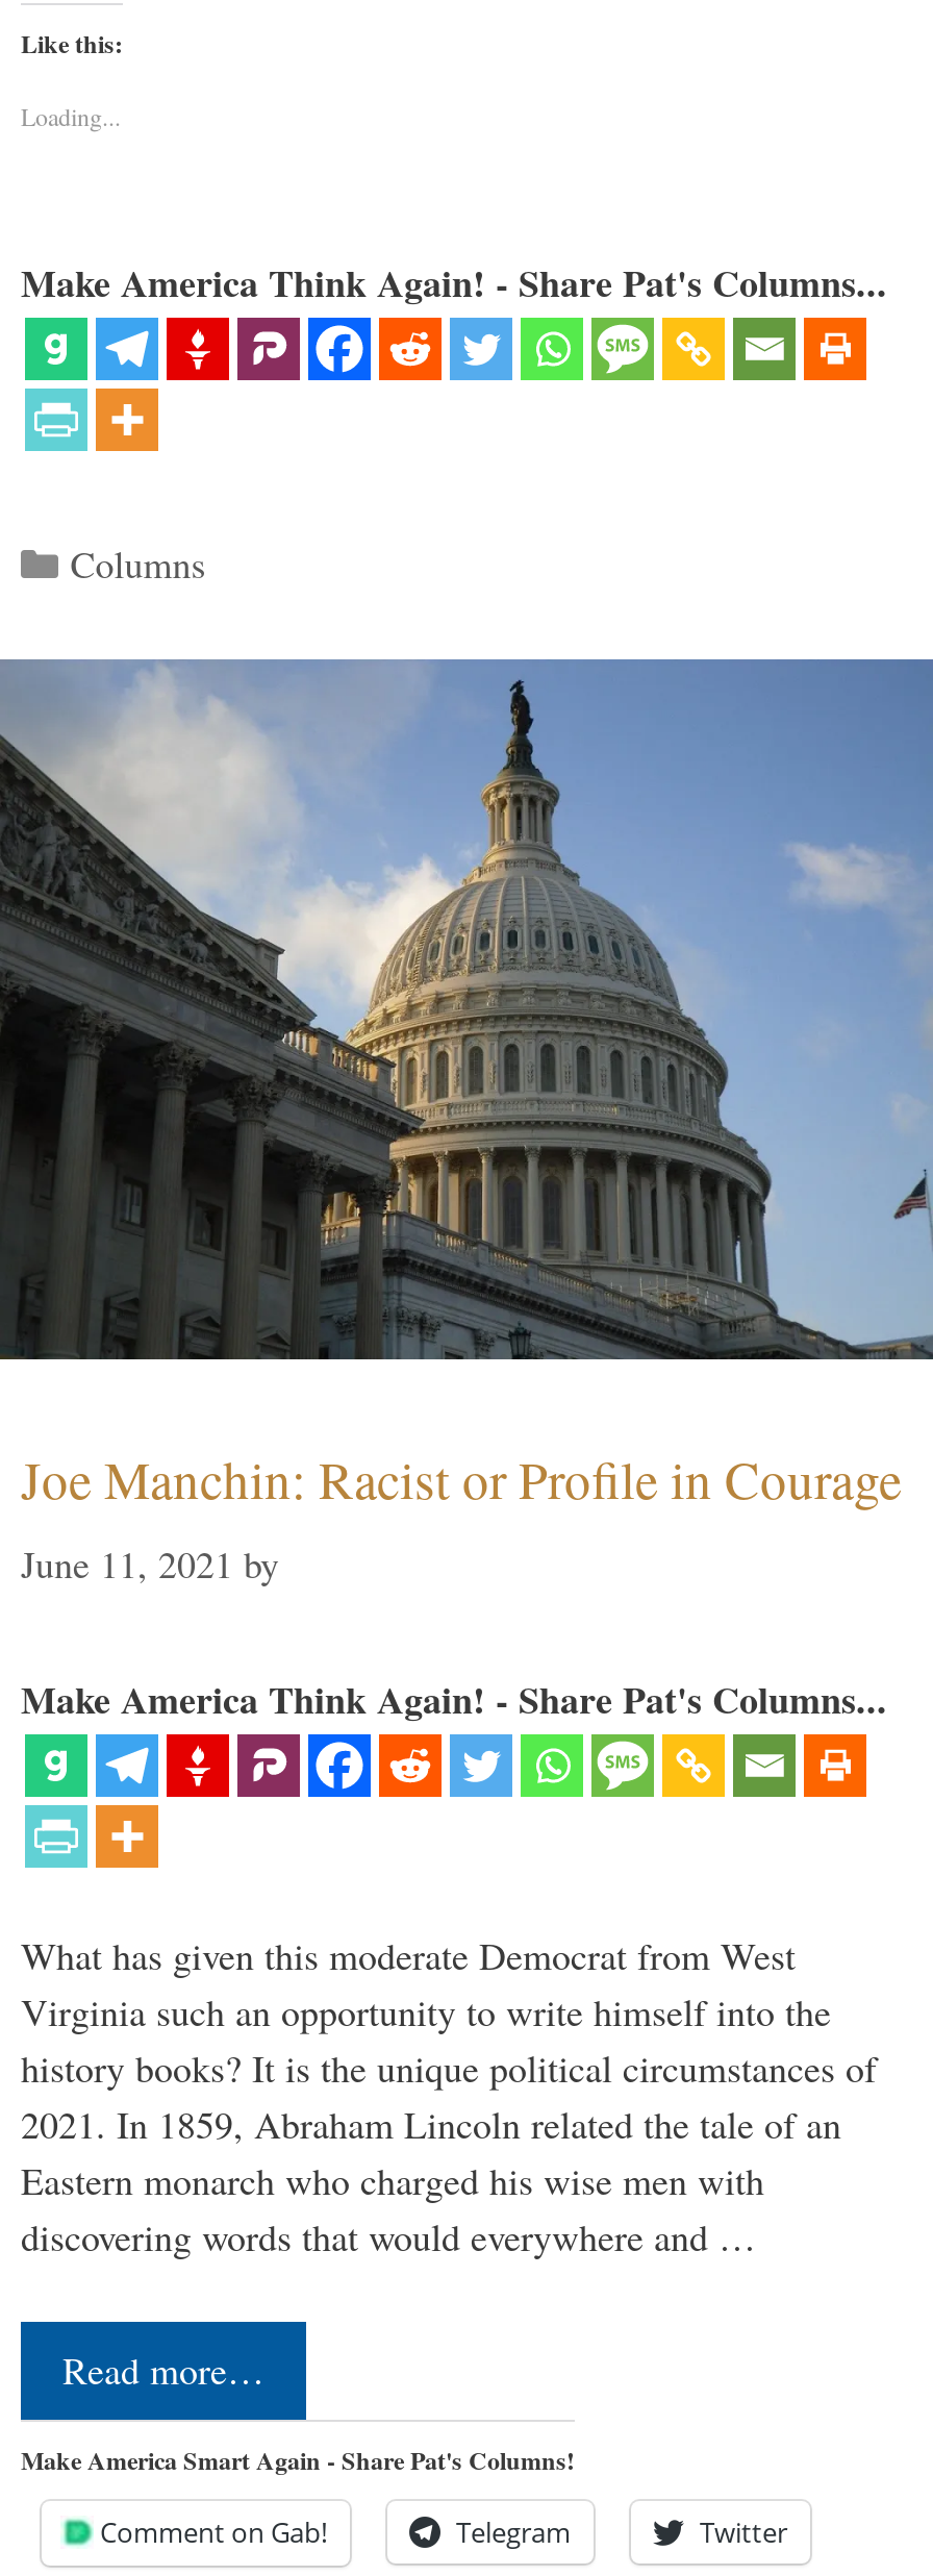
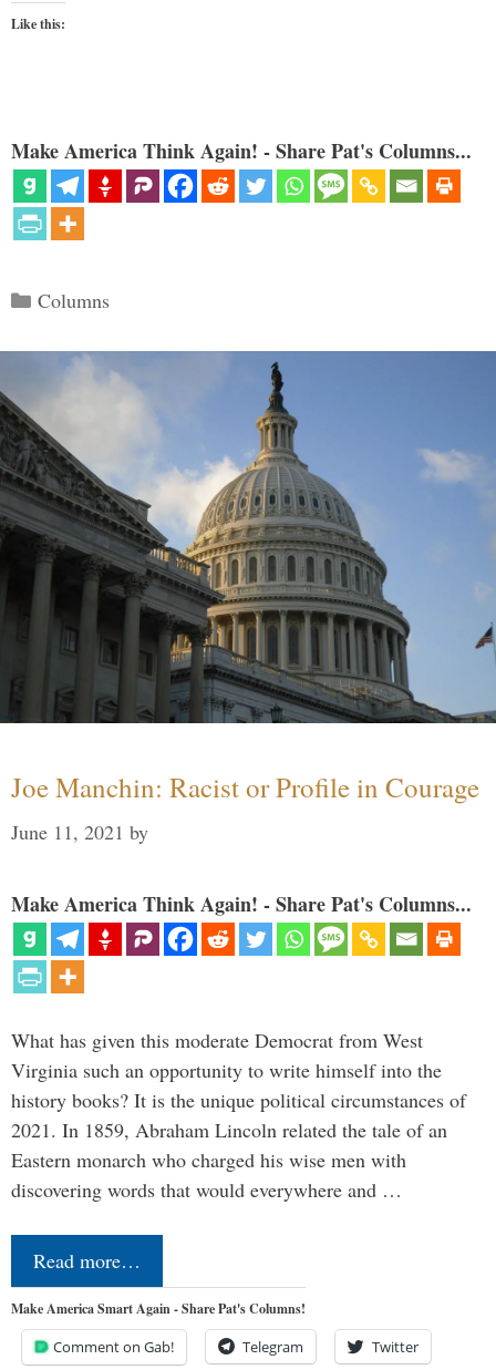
- Loading...
